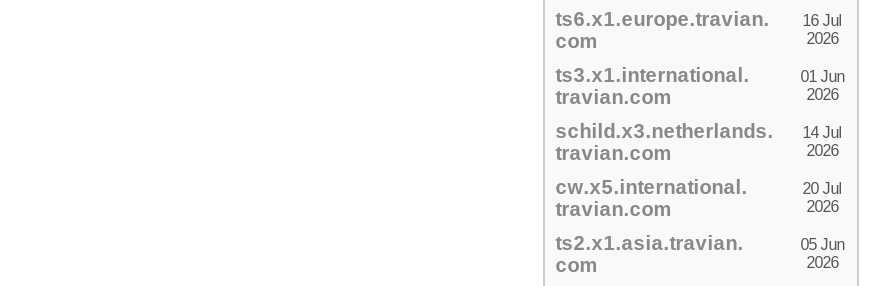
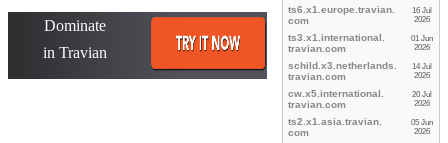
+ [image]
